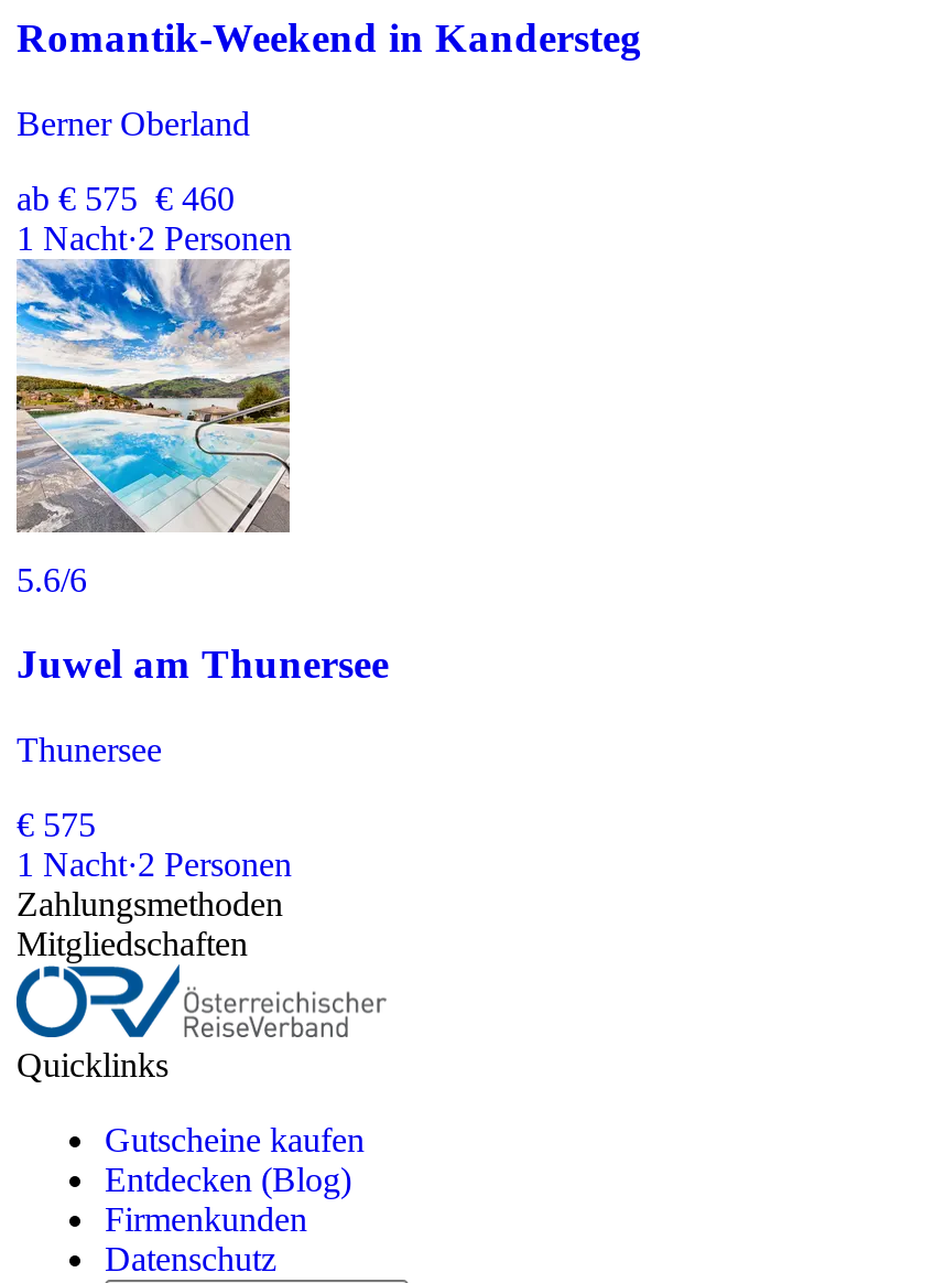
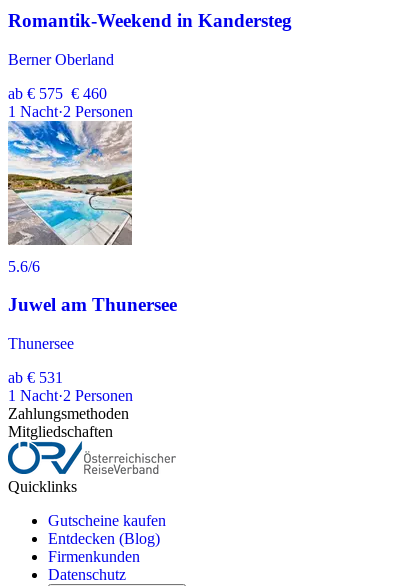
- € 575
+ ab € 531
